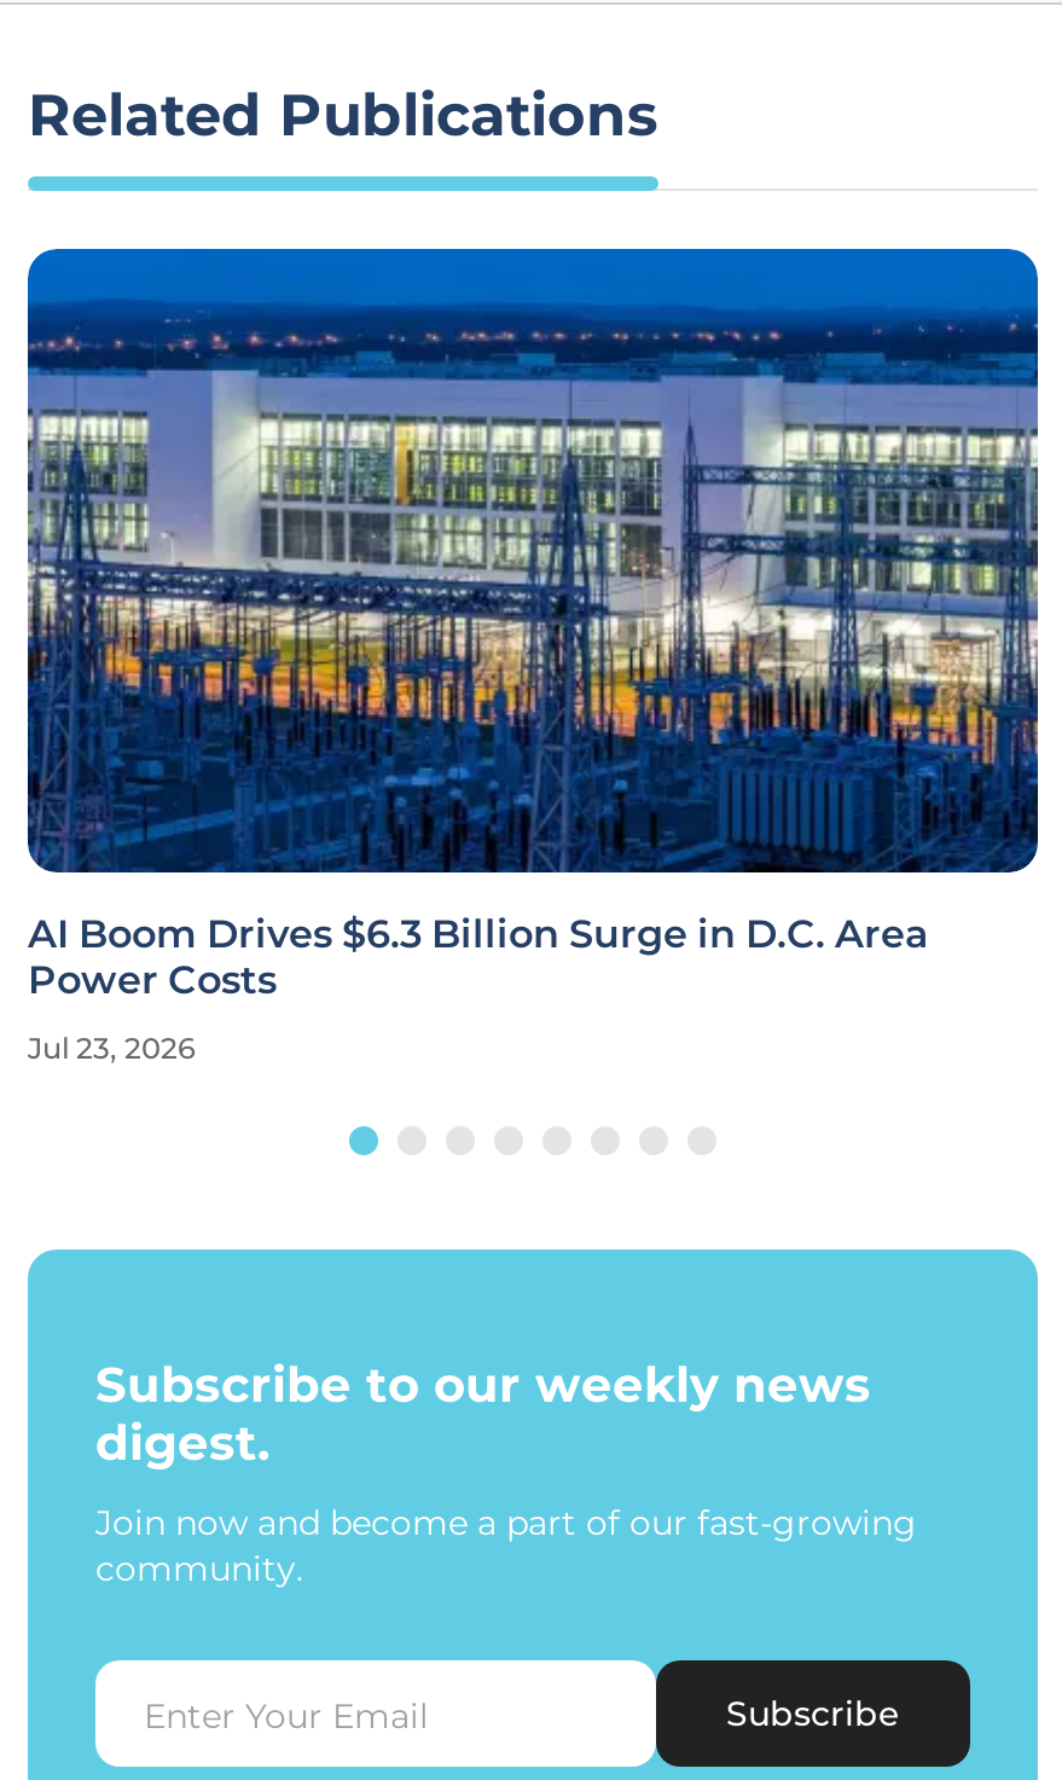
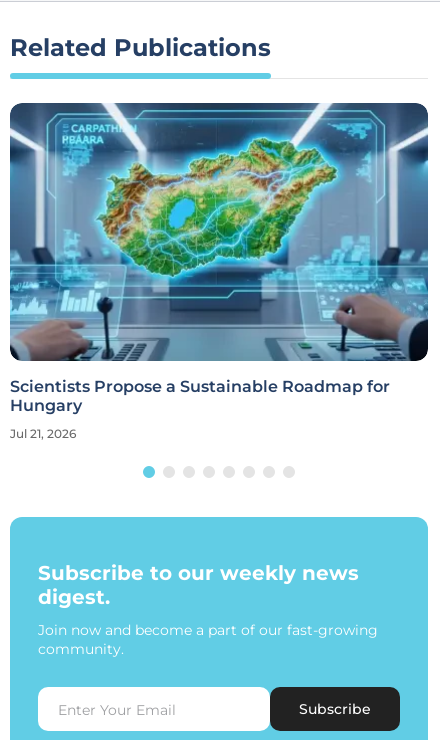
- [image]
- AI Boom Drives $6.3 Billion Surge in D.C. Area
- Power Costs
+ [image]
+ Scientists Propose a Sustainable Roadmap for
+ Hungary

- Jul 23, 2026
+ Jul 21, 2026
